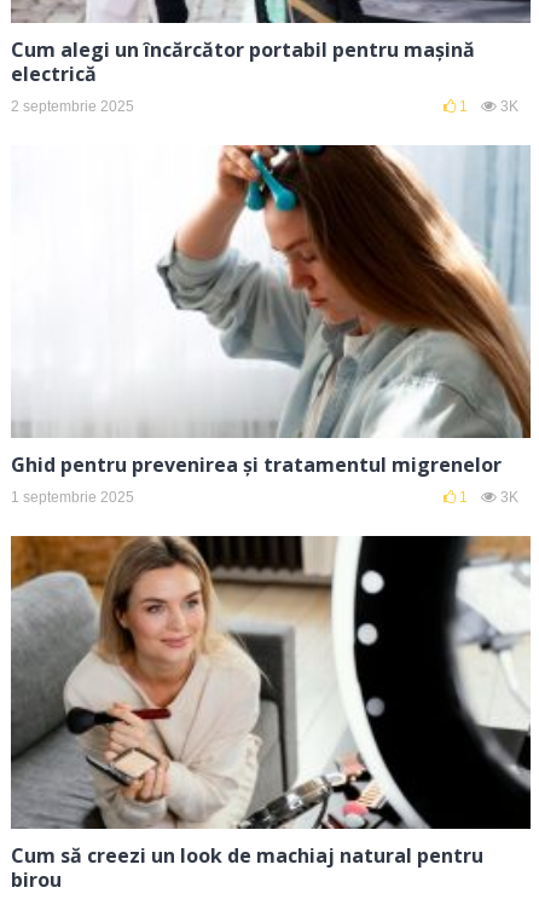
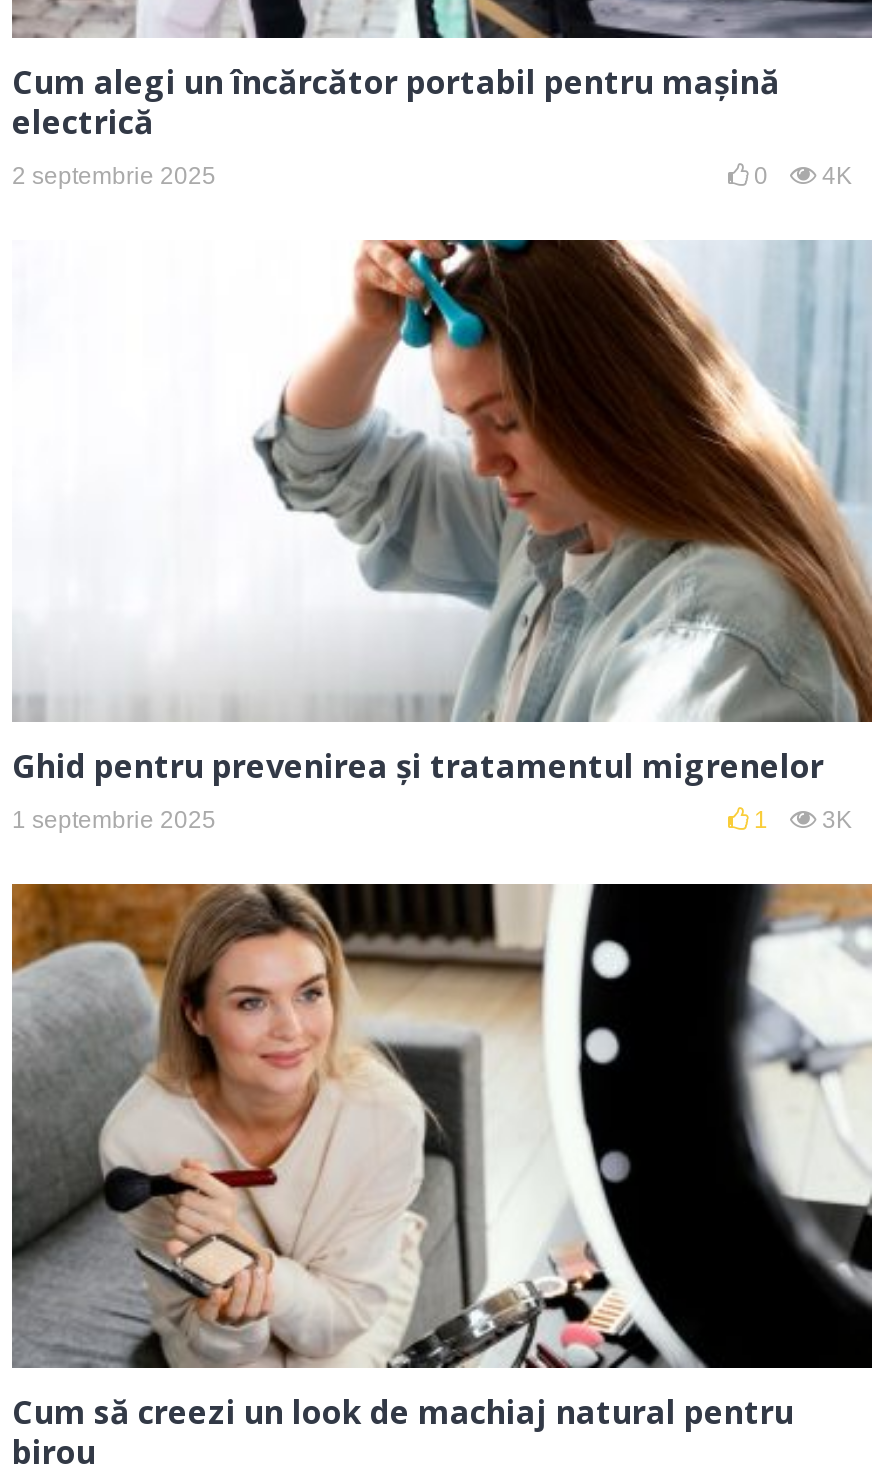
- 1
- 3K
+ 0
+ 4K
